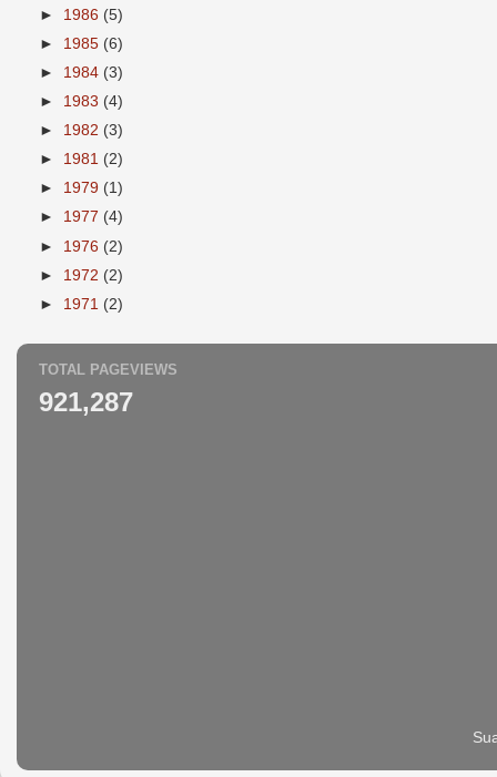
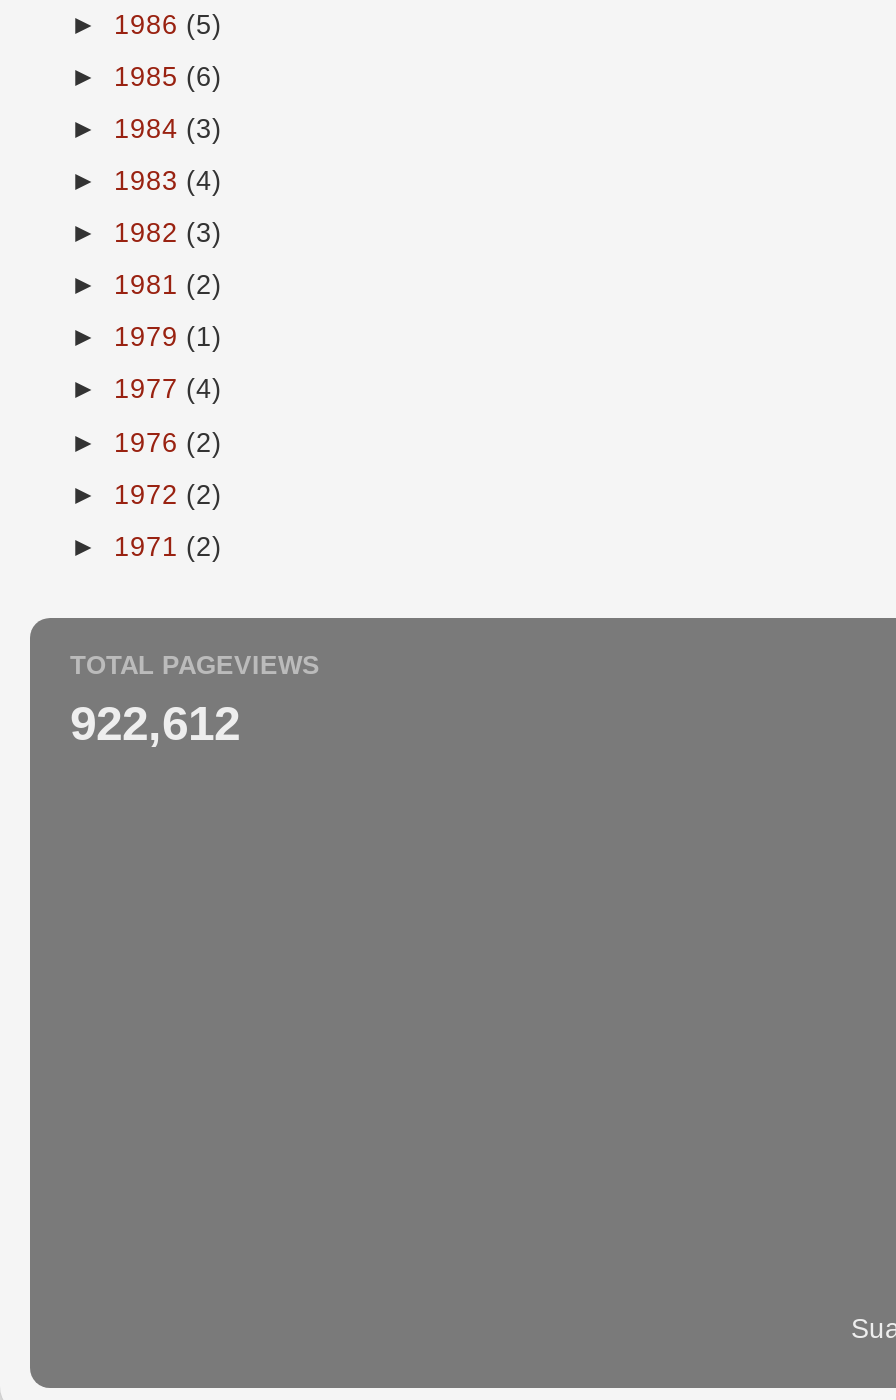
- 921,287
+ 922,612
